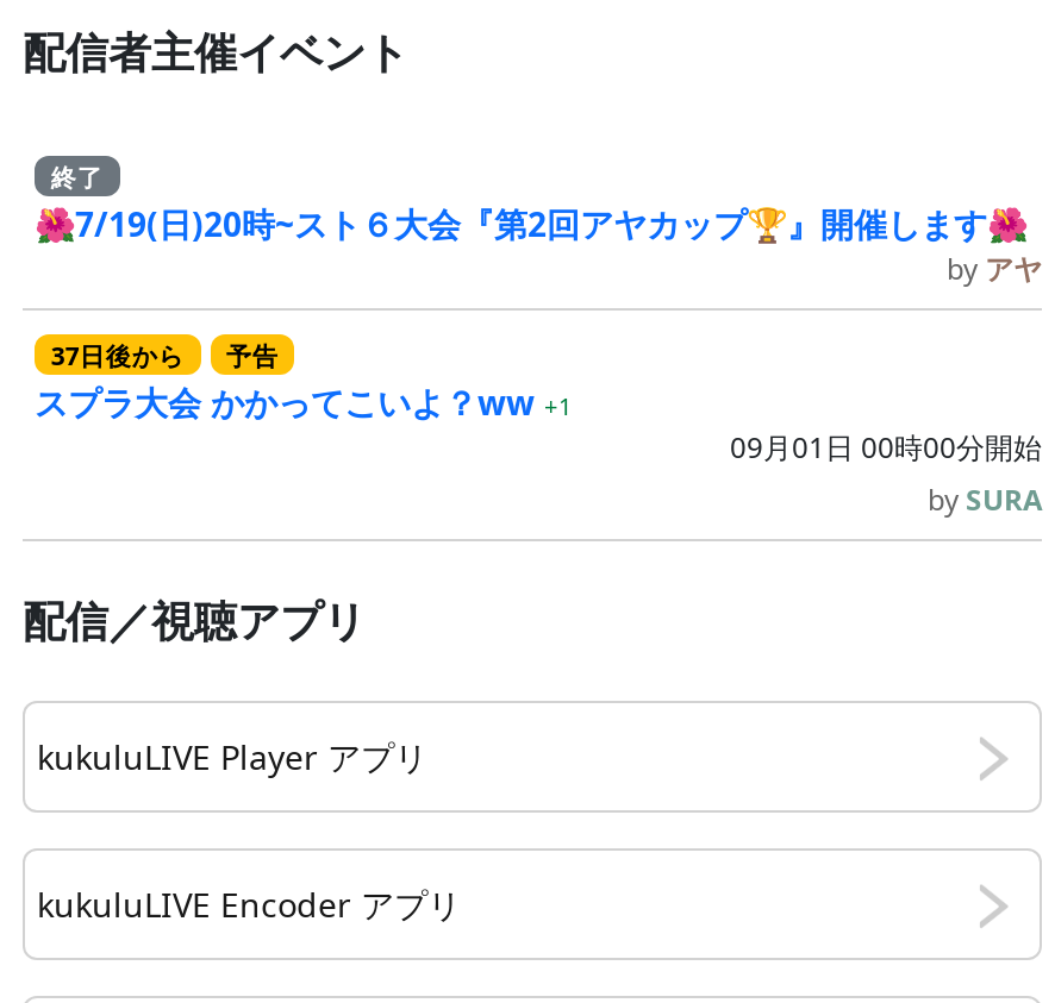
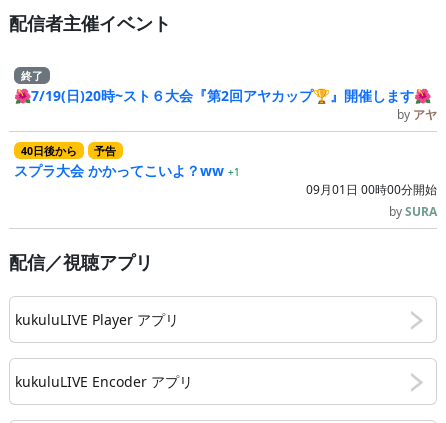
- 37日後から 予告
+ 40日後から 予告
